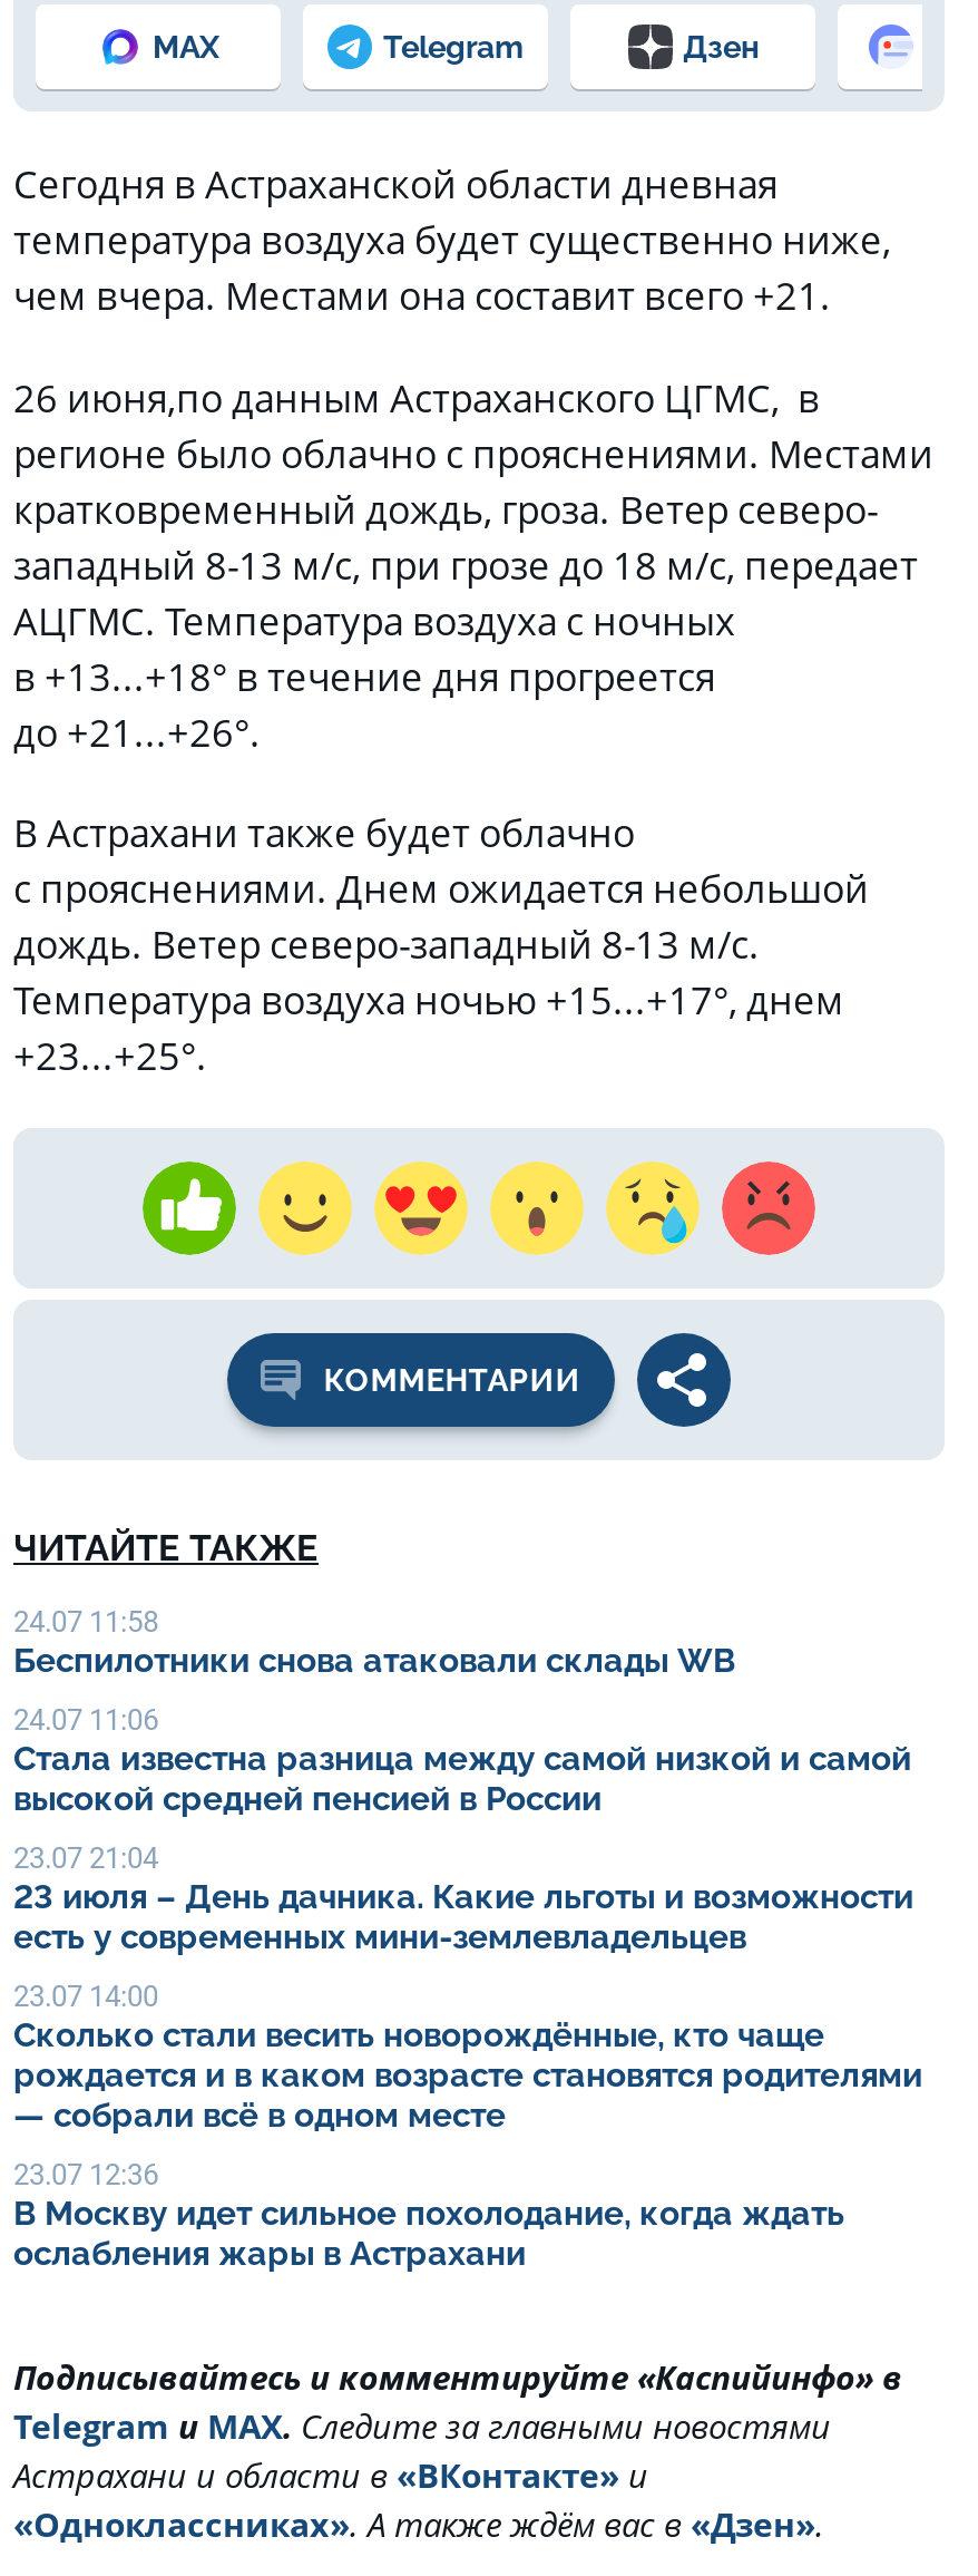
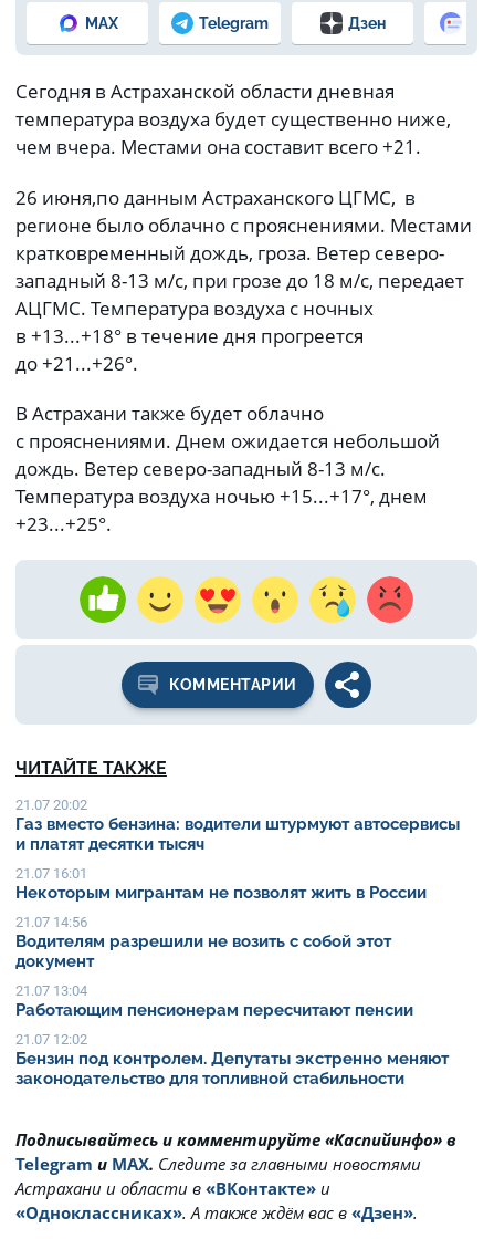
- 24.07 11:58
- Беспилотники снова атаковали склады WB
+ 21.07 20:02
+ Газ вместо бензина: водители штурмуют автосервисы
+ и платят десятки тысяч

- 24.07 11:06
- Стала известна разница между самой низкой и самой
- высокой средней пенсией в России
+ 21.07 16:01
+ Некоторым мигрантам не позволят жить в России

- 23.07 21:04
- 23 июля – День дачника. Какие льготы и возможности
- есть у современных мини-землевладельцев
+ 21.07 14:56
+ Водителям разрешили не возить с собой этот
+ документ

- 23.07 14:00
- Сколько стали весить новорождённые, кто чаще
- рождается и в каком возрасте становятся родителями
- — собрали всё в одном месте
+ 21.07 13:04
+ Работающим пенсионерам пересчитают пенсии

- 23.07 12:36
- В Москву идет сильное похолодание, когда ждать
- ослабления жары в Астрахани
+ 21.07 12:02
+ Бензин под контролем. Депутаты экстренно меняют
+ законодательство для топливной стабильности
